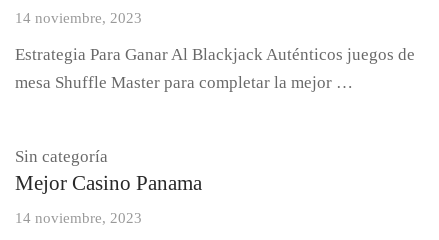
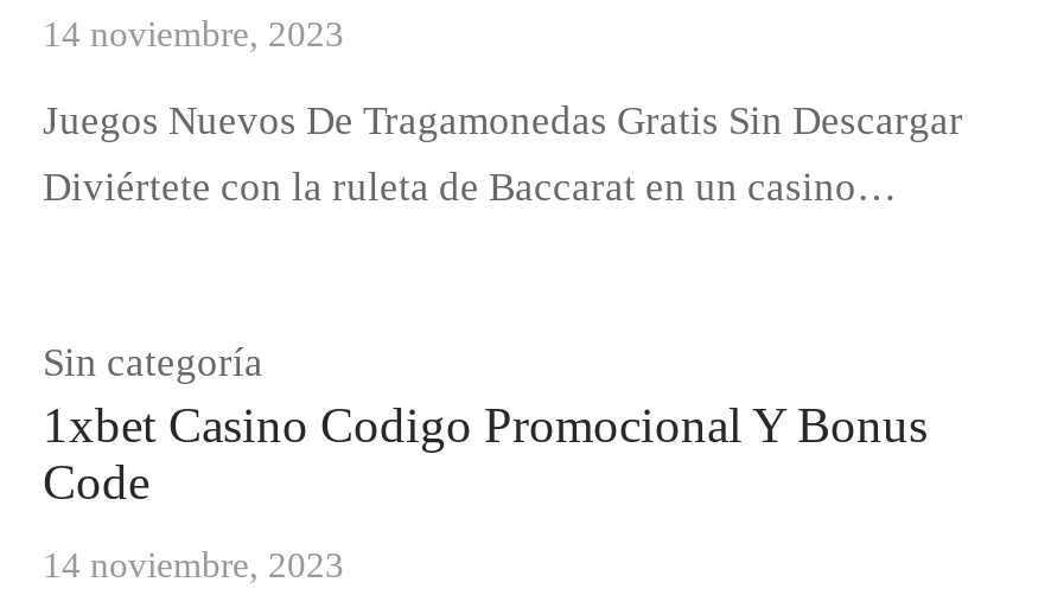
- Estrategia Para Ganar Al Blackjack Auténticos juegos de
+ Juegos Nuevos De Tragamonedas Gratis Sin Descargar

- mesa Shuffle Master para completar la mejor …
+ Diviértete con la ruleta de Baccarat en un casino…

- Mejor Casino Panama
+ 1xbet Casino Codigo Promocional Y Bonus
+ Code
